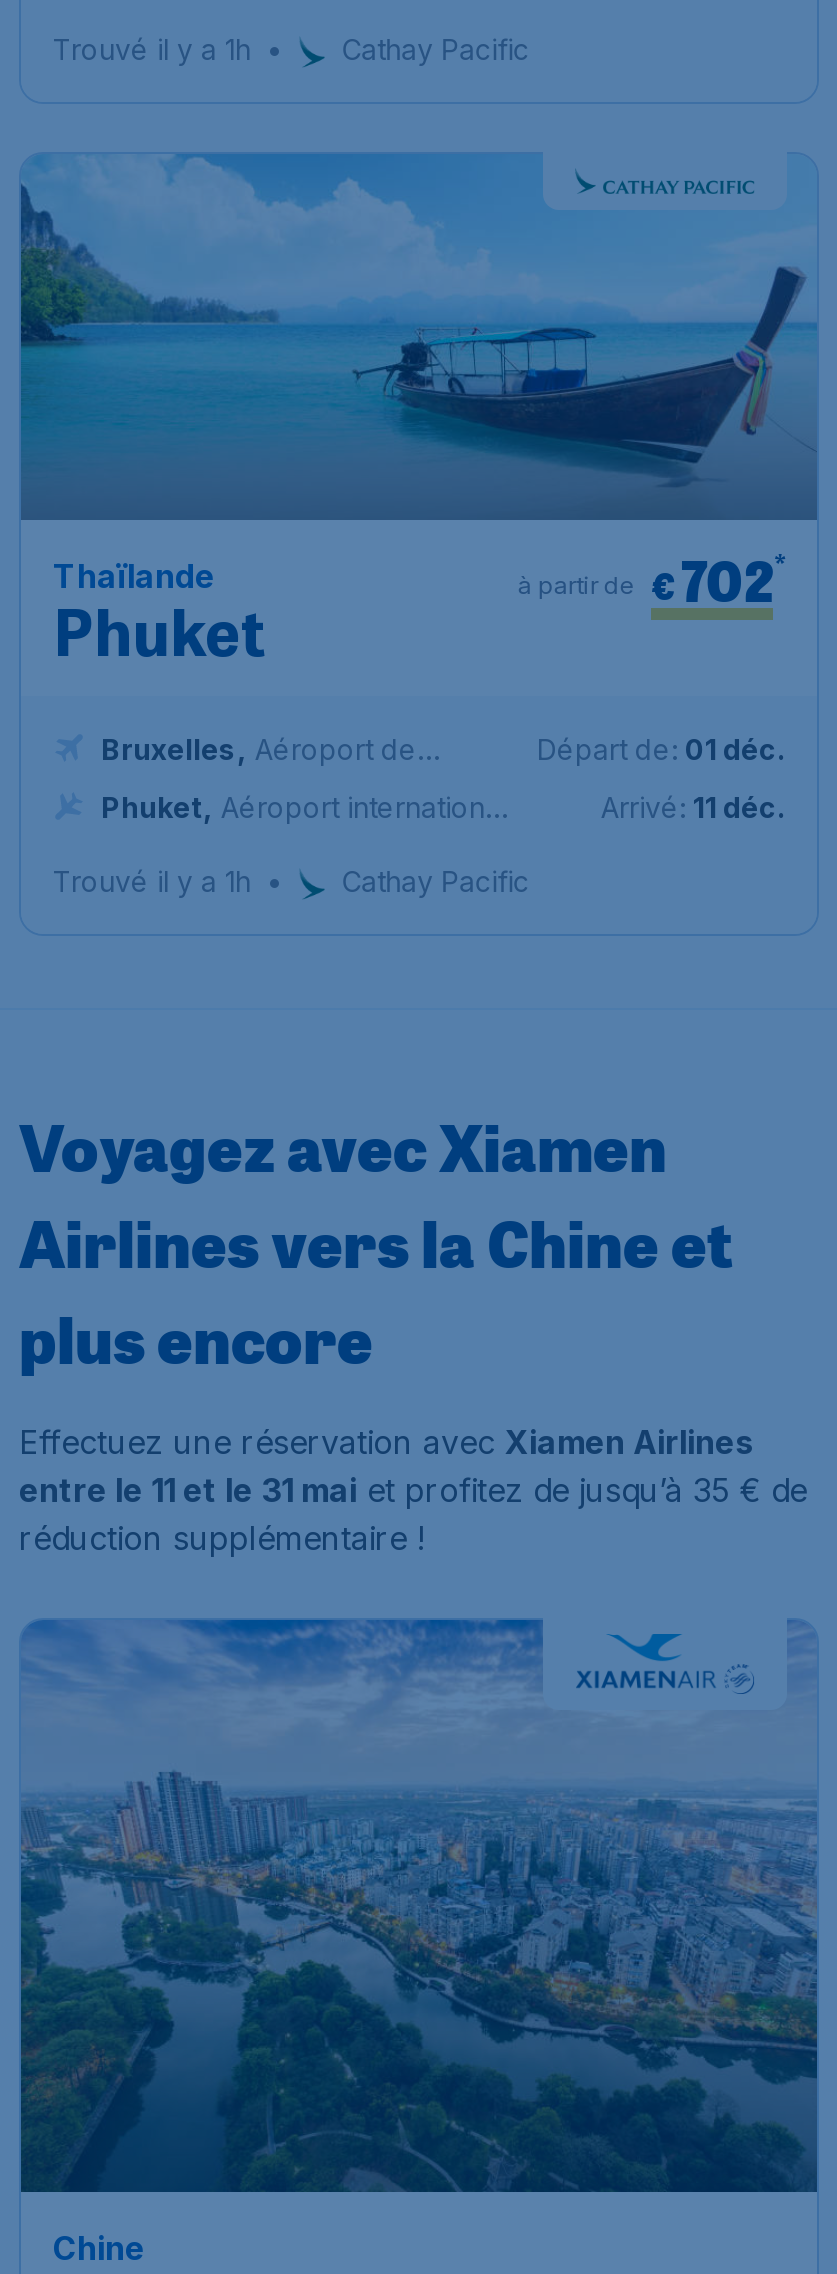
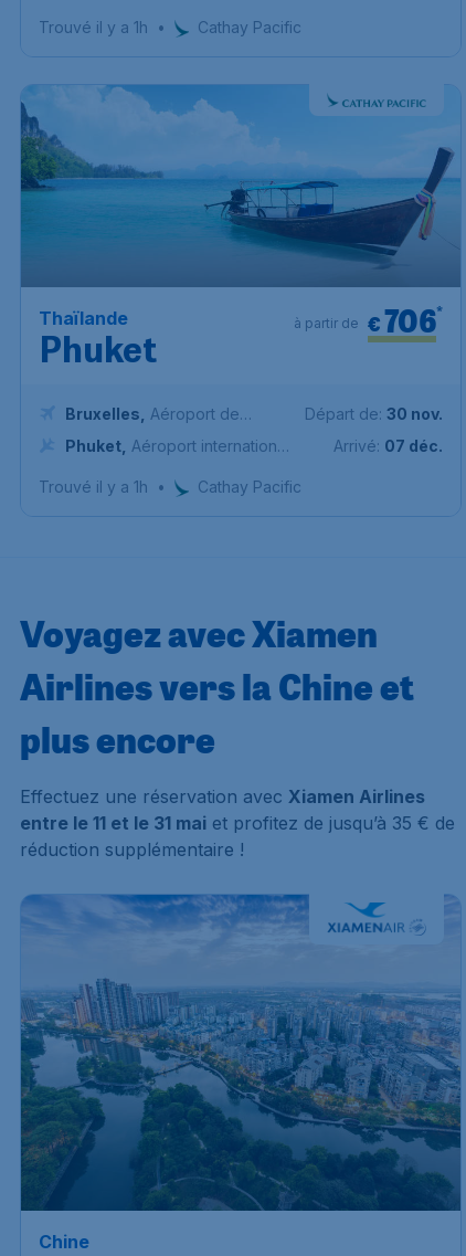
- à partir de € 702*
+ à partir de € 706*

- Départ de: 01 déc.
+ Départ de: 30 nov.

- Arrivé: 11 déc.
+ Arrivé: 07 déc.
